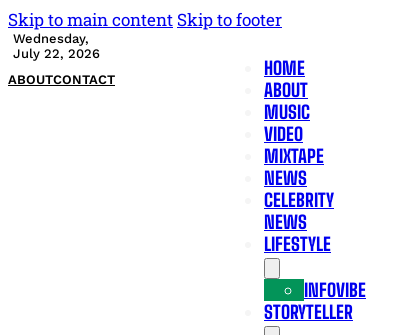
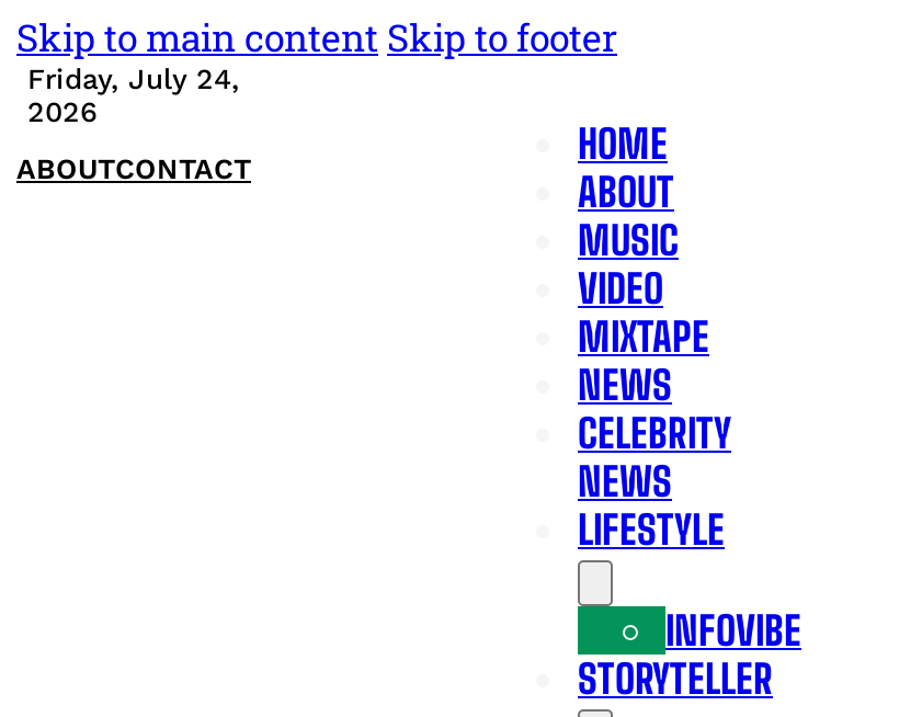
- Wednesday,
- July 22, 2026
+ Friday, July 24,
+ 2026
